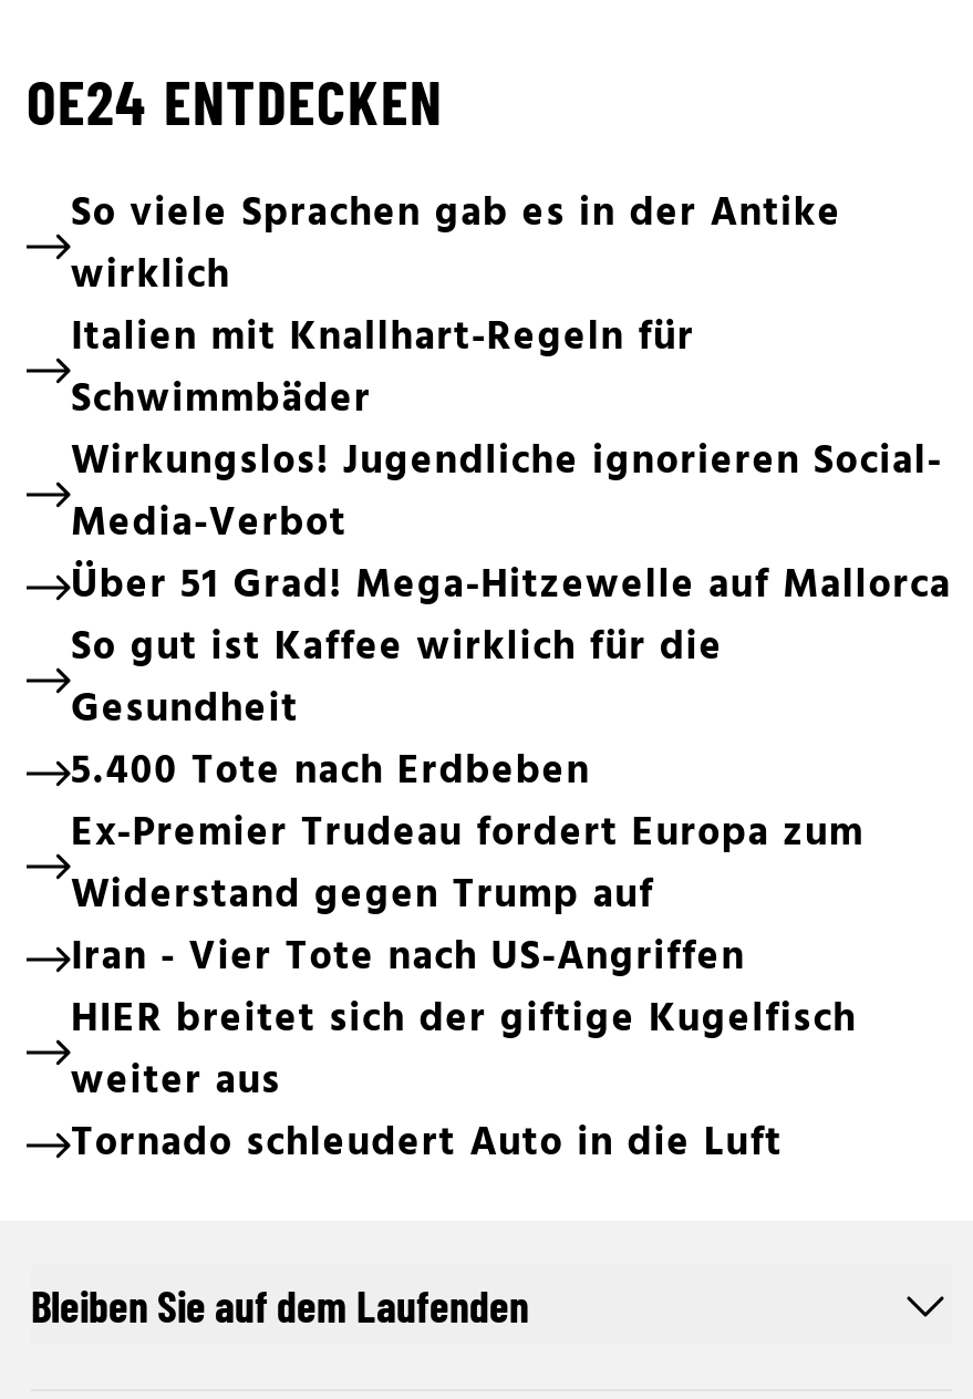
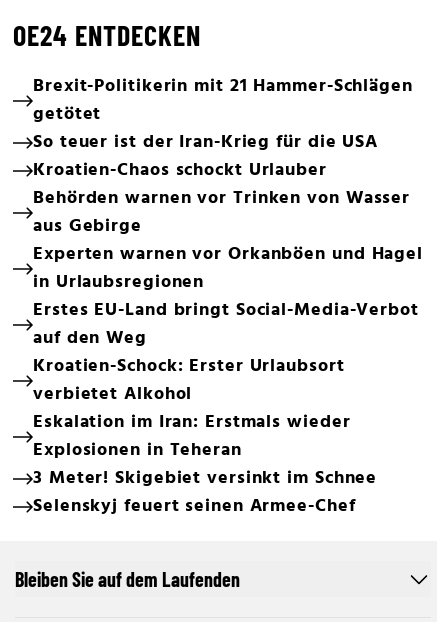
- So viele Sprachen gab es in der Antike
- wirklich
- Italien mit Knallhart-Regeln für
- Schwimmbäder
- Wirkungslos! Jugendliche ignorieren Social-
- Media-Verbot
- Über 51 Grad! Mega-Hitzewelle auf Mallorca
- So gut ist Kaffee wirklich für die
- Gesundheit
- 5.400 Tote nach Erdbeben
- Ex-Premier Trudeau fordert Europa zum
- Widerstand gegen Trump auf
- Iran - Vier Tote nach US-Angriffen
- HIER breitet sich der giftige Kugelfisch
- weiter aus
- Tornado schleudert Auto in die Luft
+ Brexit-Politikerin mit 21 Hammer-Schlägen
+ getötet
+ So teuer ist der Iran-Krieg für die USA
+ Kroatien-Chaos schockt Urlauber
+ Behörden warnen vor Trinken von Wasser
+ aus Gebirge
+ Experten warnen vor Orkanböen und Hagel
+ in Urlaubsregionen
+ Erstes EU-Land bringt Social-Media-Verbot
+ auf den Weg
+ Kroatien-Schock: Erster Urlaubsort
+ verbietet Alkohol
+ Eskalation im Iran: Erstmals wieder
+ Explosionen in Teheran
+ 3 Meter! Skigebiet versinkt im Schnee
+ Selenskyj feuert seinen Armee-Chef
